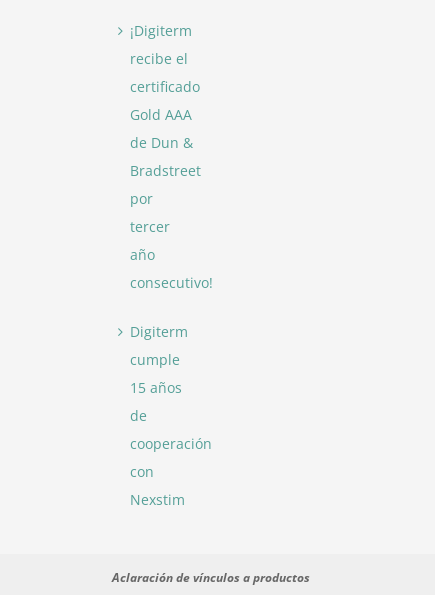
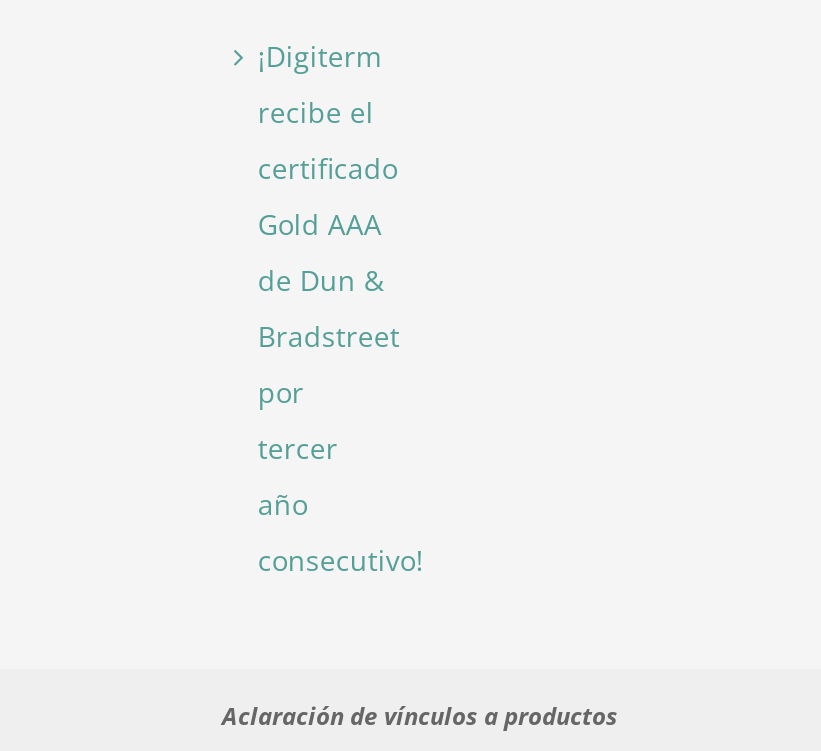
- Digiterm
- cumple
- 15 años
- de
- cooperación
- con
- Nexstim
